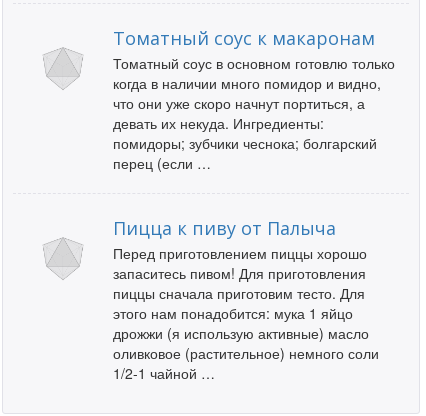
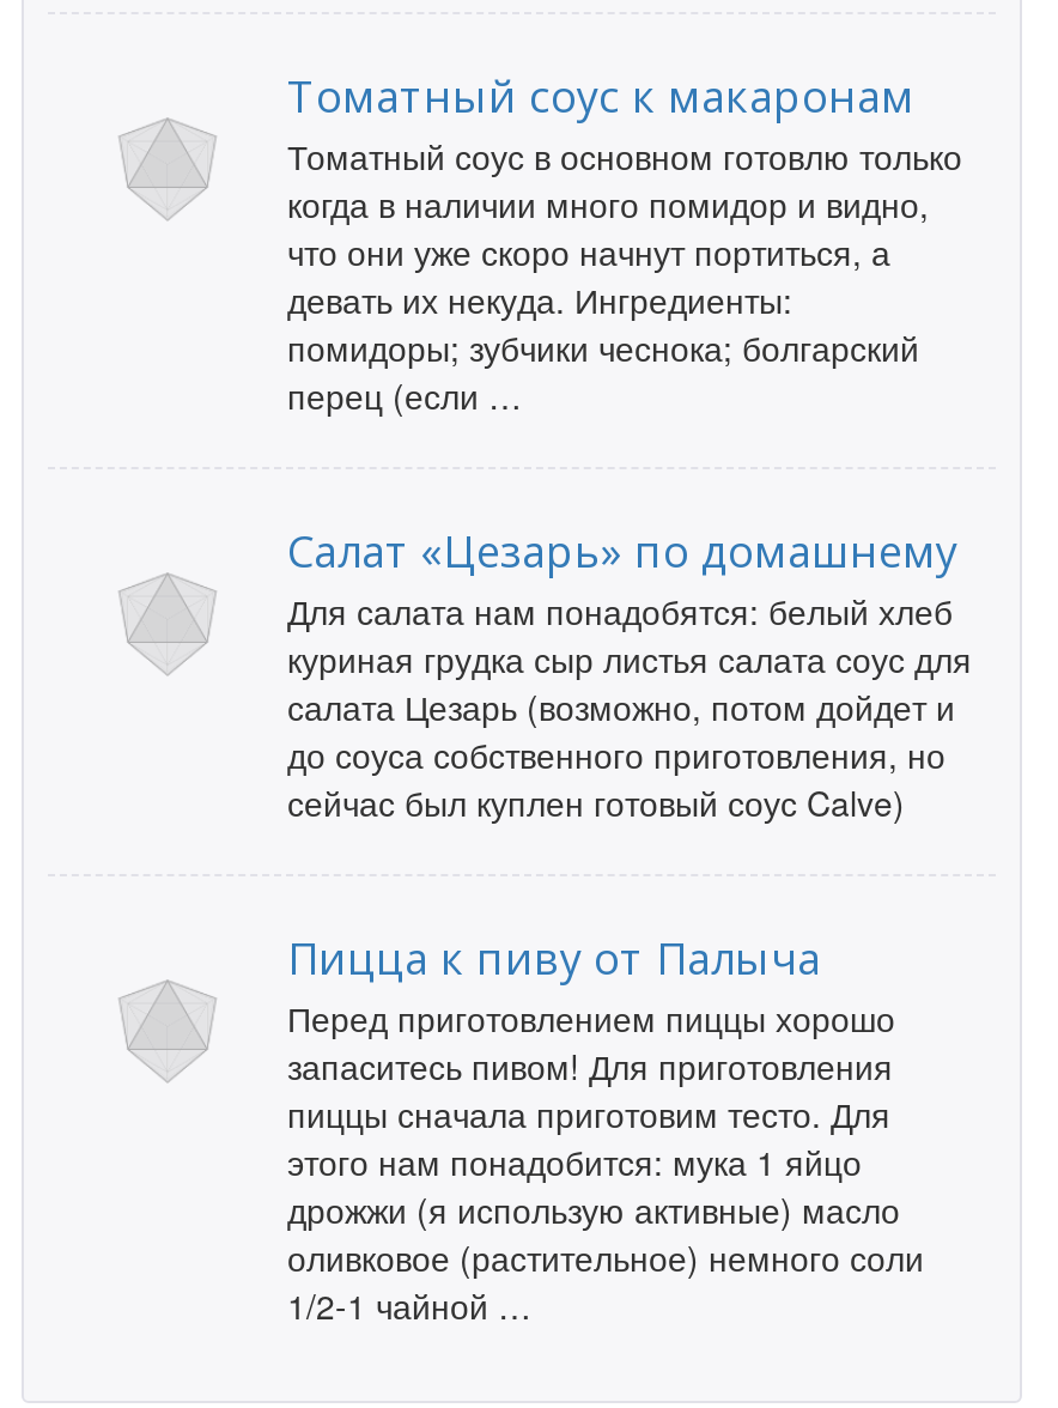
+ Салат «Цезарь» по домашнему
+ Для салата нам понадобятся: белый хлеб
+ куриная грудка сыр листья салата соус для
+ салата Цезарь (возможно, потом дойдет и
+ до соуса собственного приготовления, но
+ сейчас был куплен готовый соус Calve)
